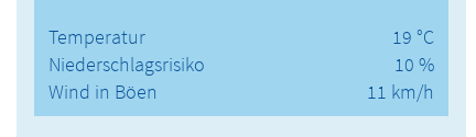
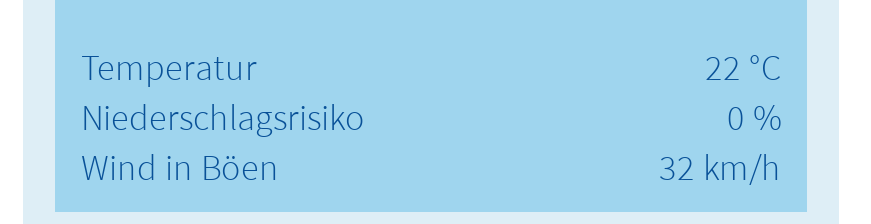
- 19 °C
+ 22 °C

- 10 %
+ 0 %

- 11 km/h
+ 32 km/h
